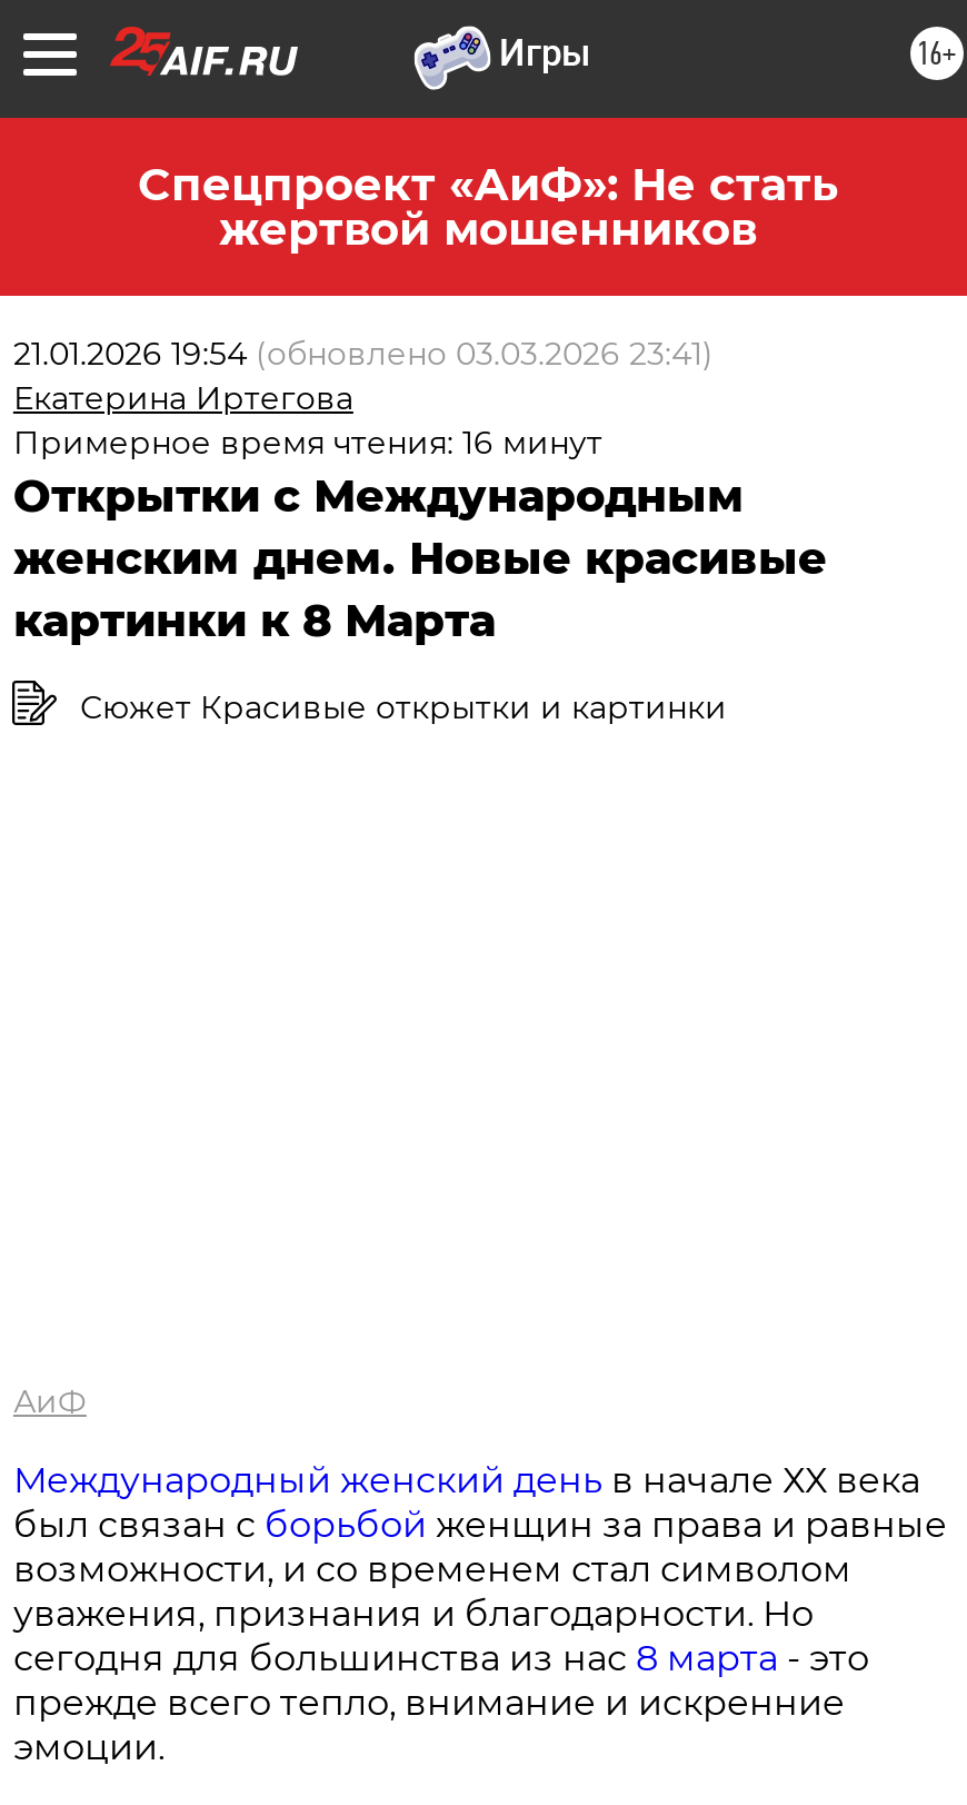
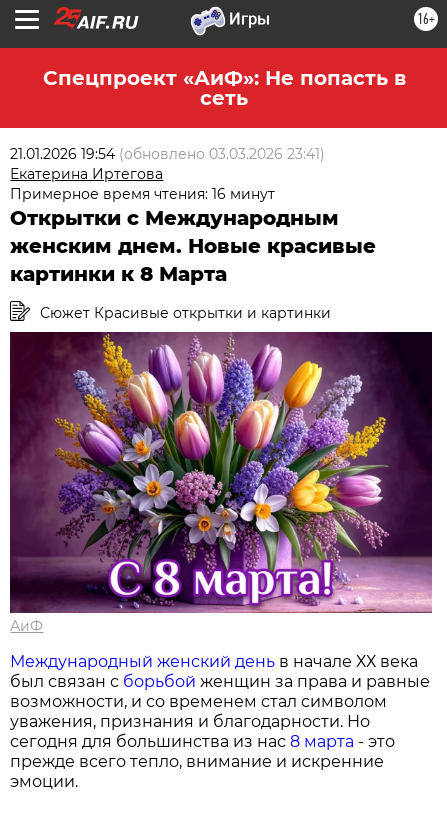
- Спецпроект «АиФ»: Не стать
- жертвой мошенников
+ Спецпроект «АиФ»: Не попасть в
+ сеть

+ [image]
